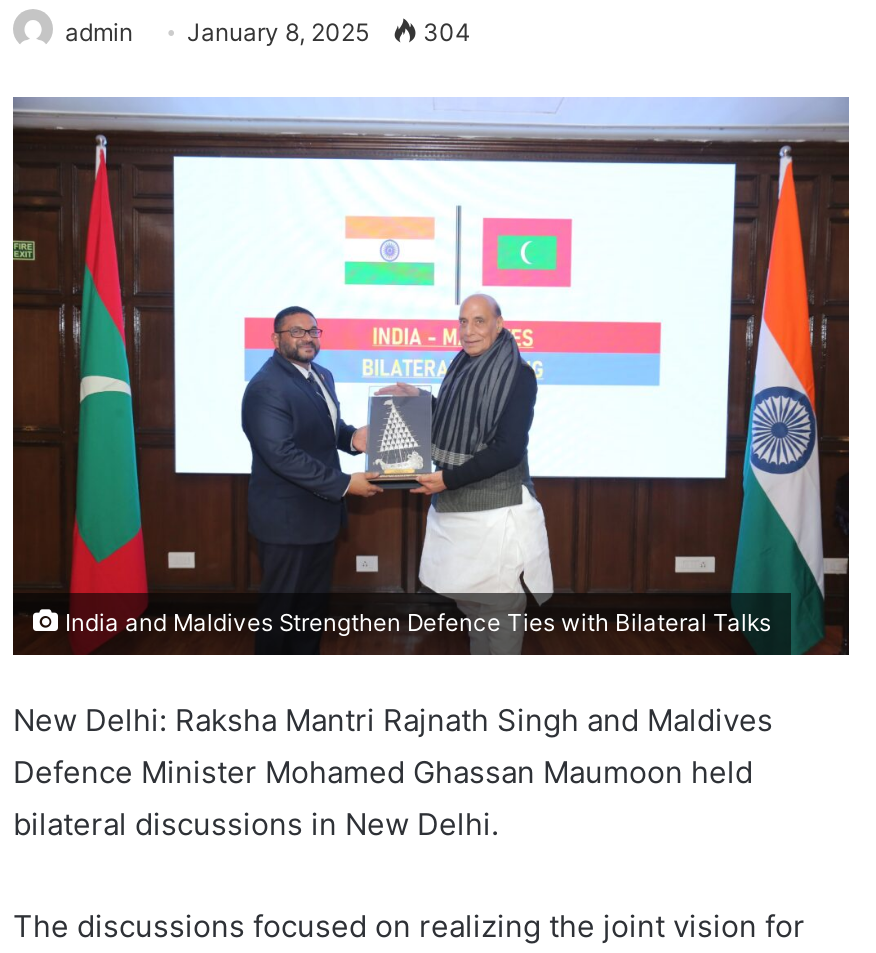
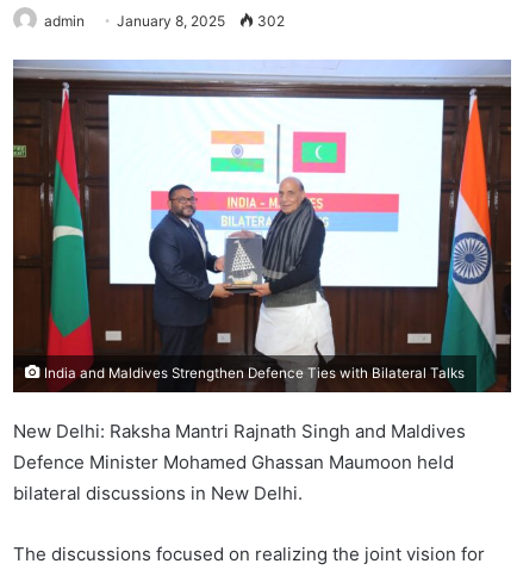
- admin January 8, 2025 304
+ admin January 8, 2025 302
